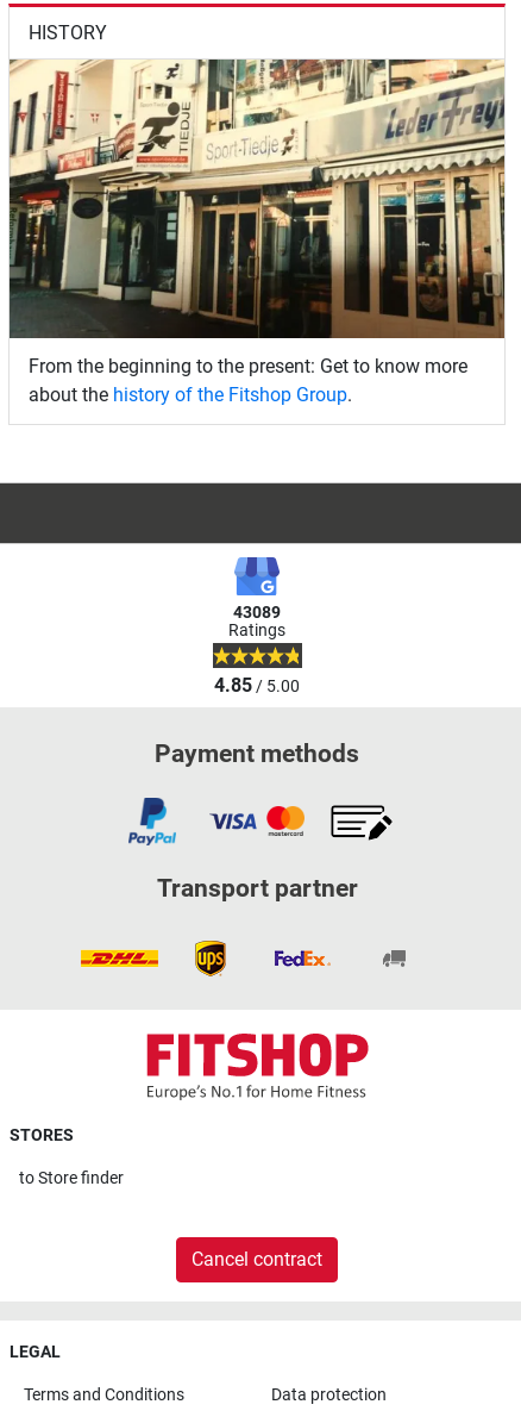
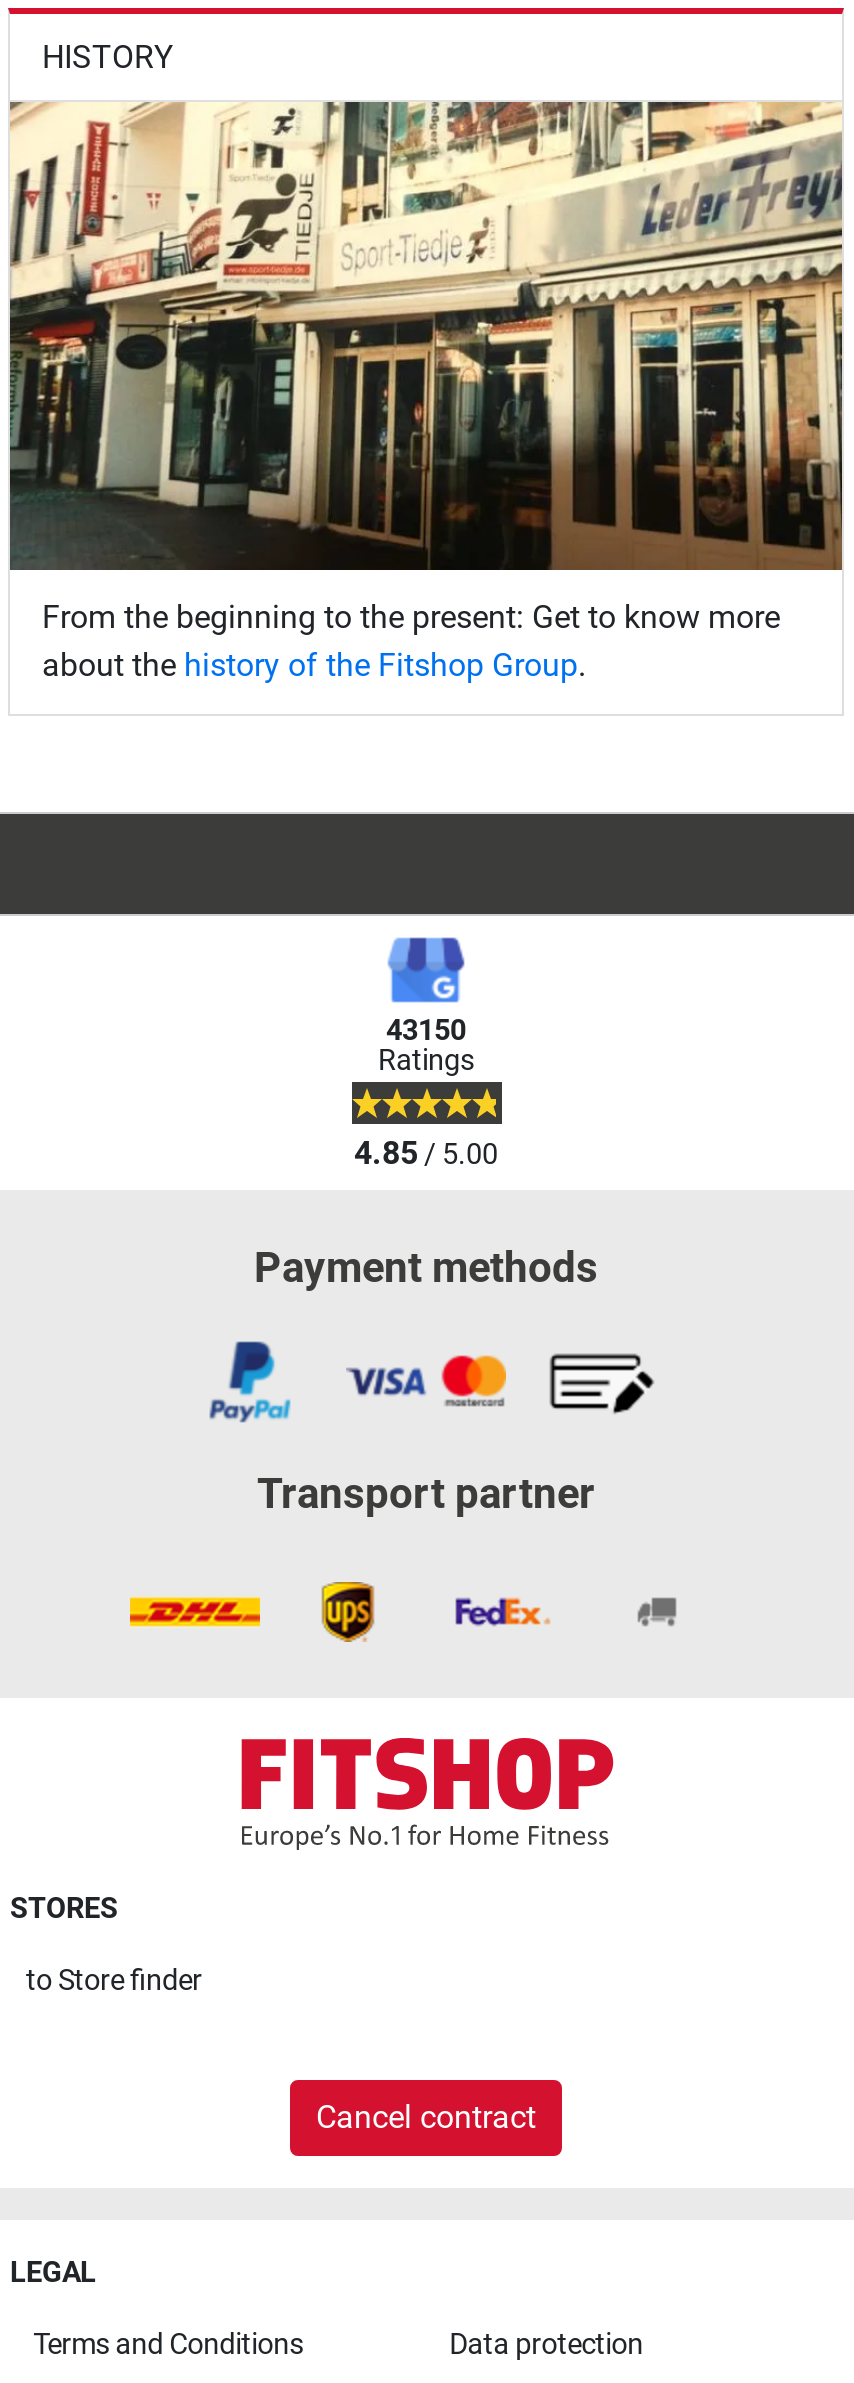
- 43089
+ 43150
